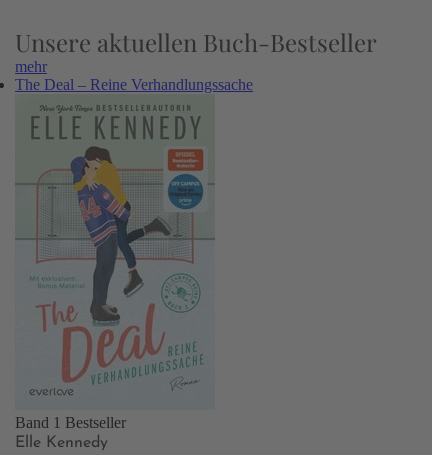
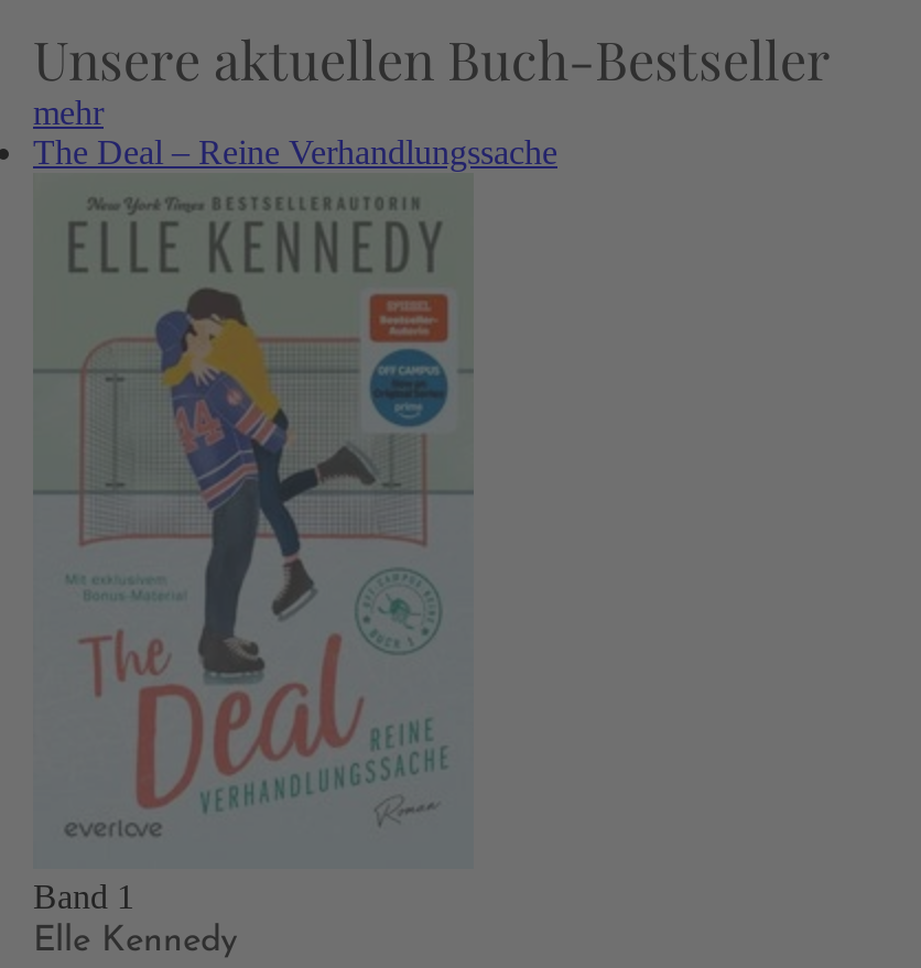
- Band 1 Bestseller
+ Band 1
